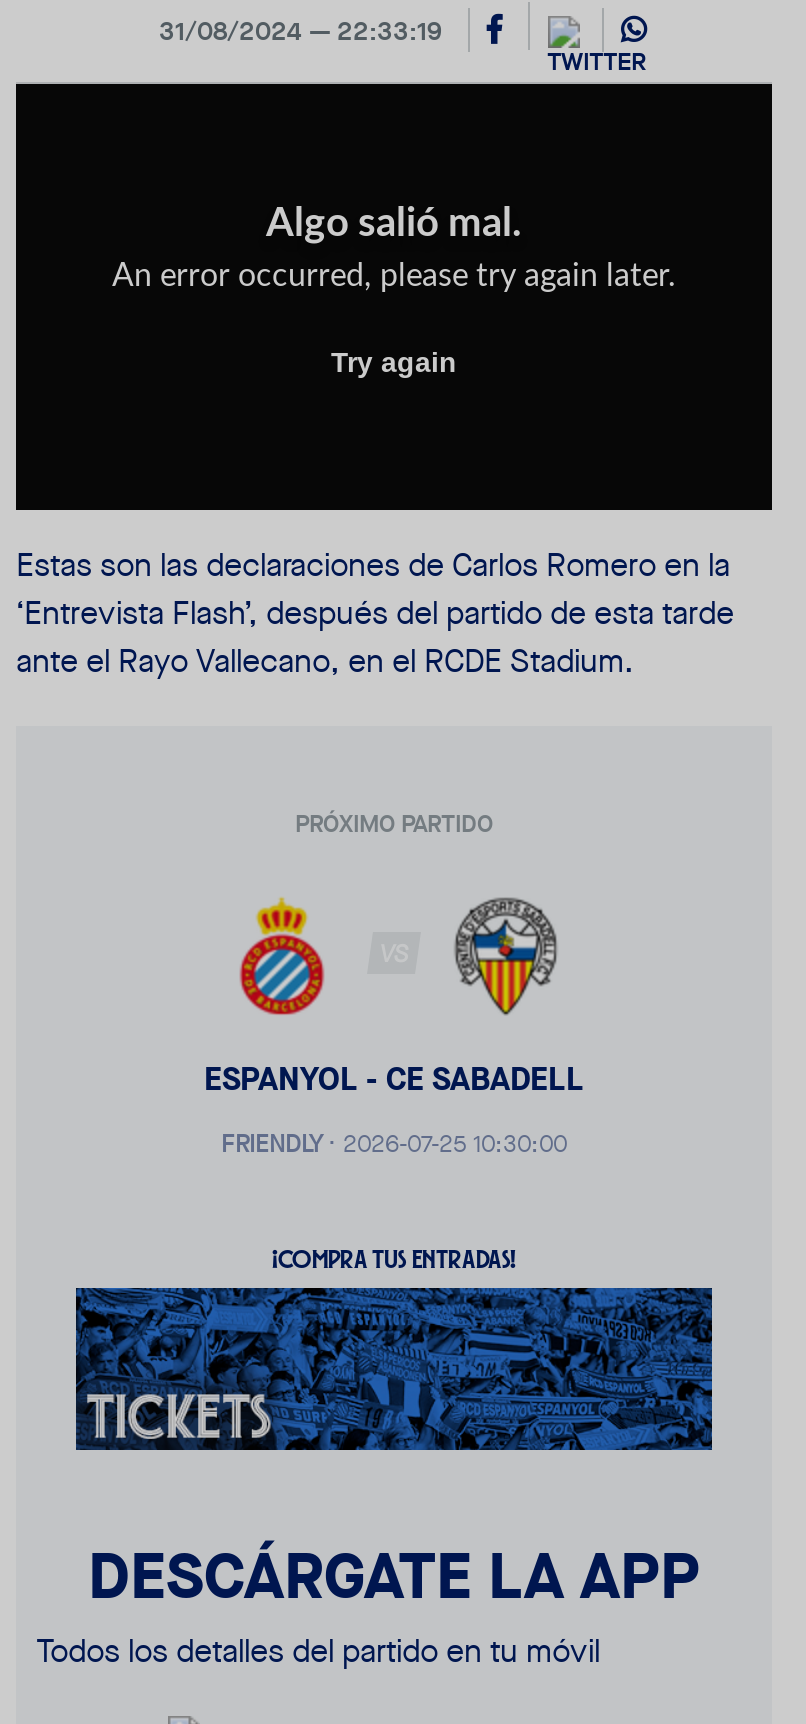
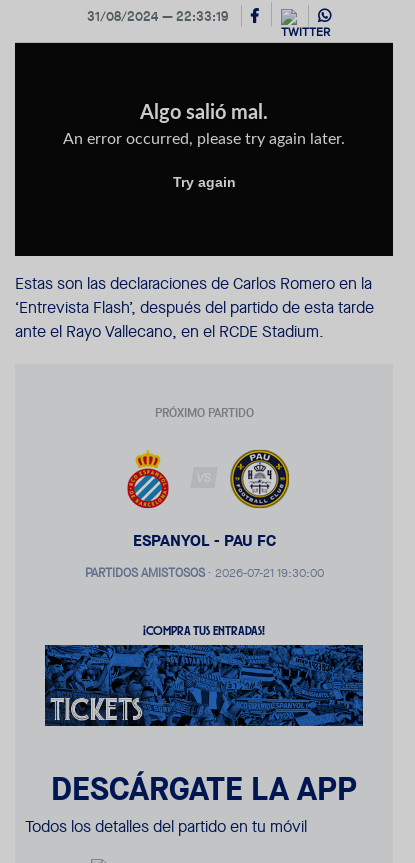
- [image]
- ESPANYOL - CE SABADELL
+ [image]
+ ESPANYOL - PAU FC

- FRIENDLY · 2026-07-25 10:30:00
+ PARTIDOS AMISTOSOS · 2026-07-21 19:30:00
